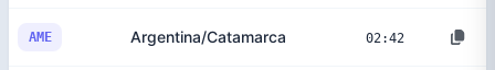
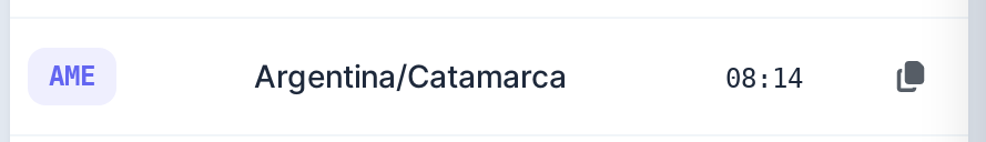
- 02:42
+ 08:14
